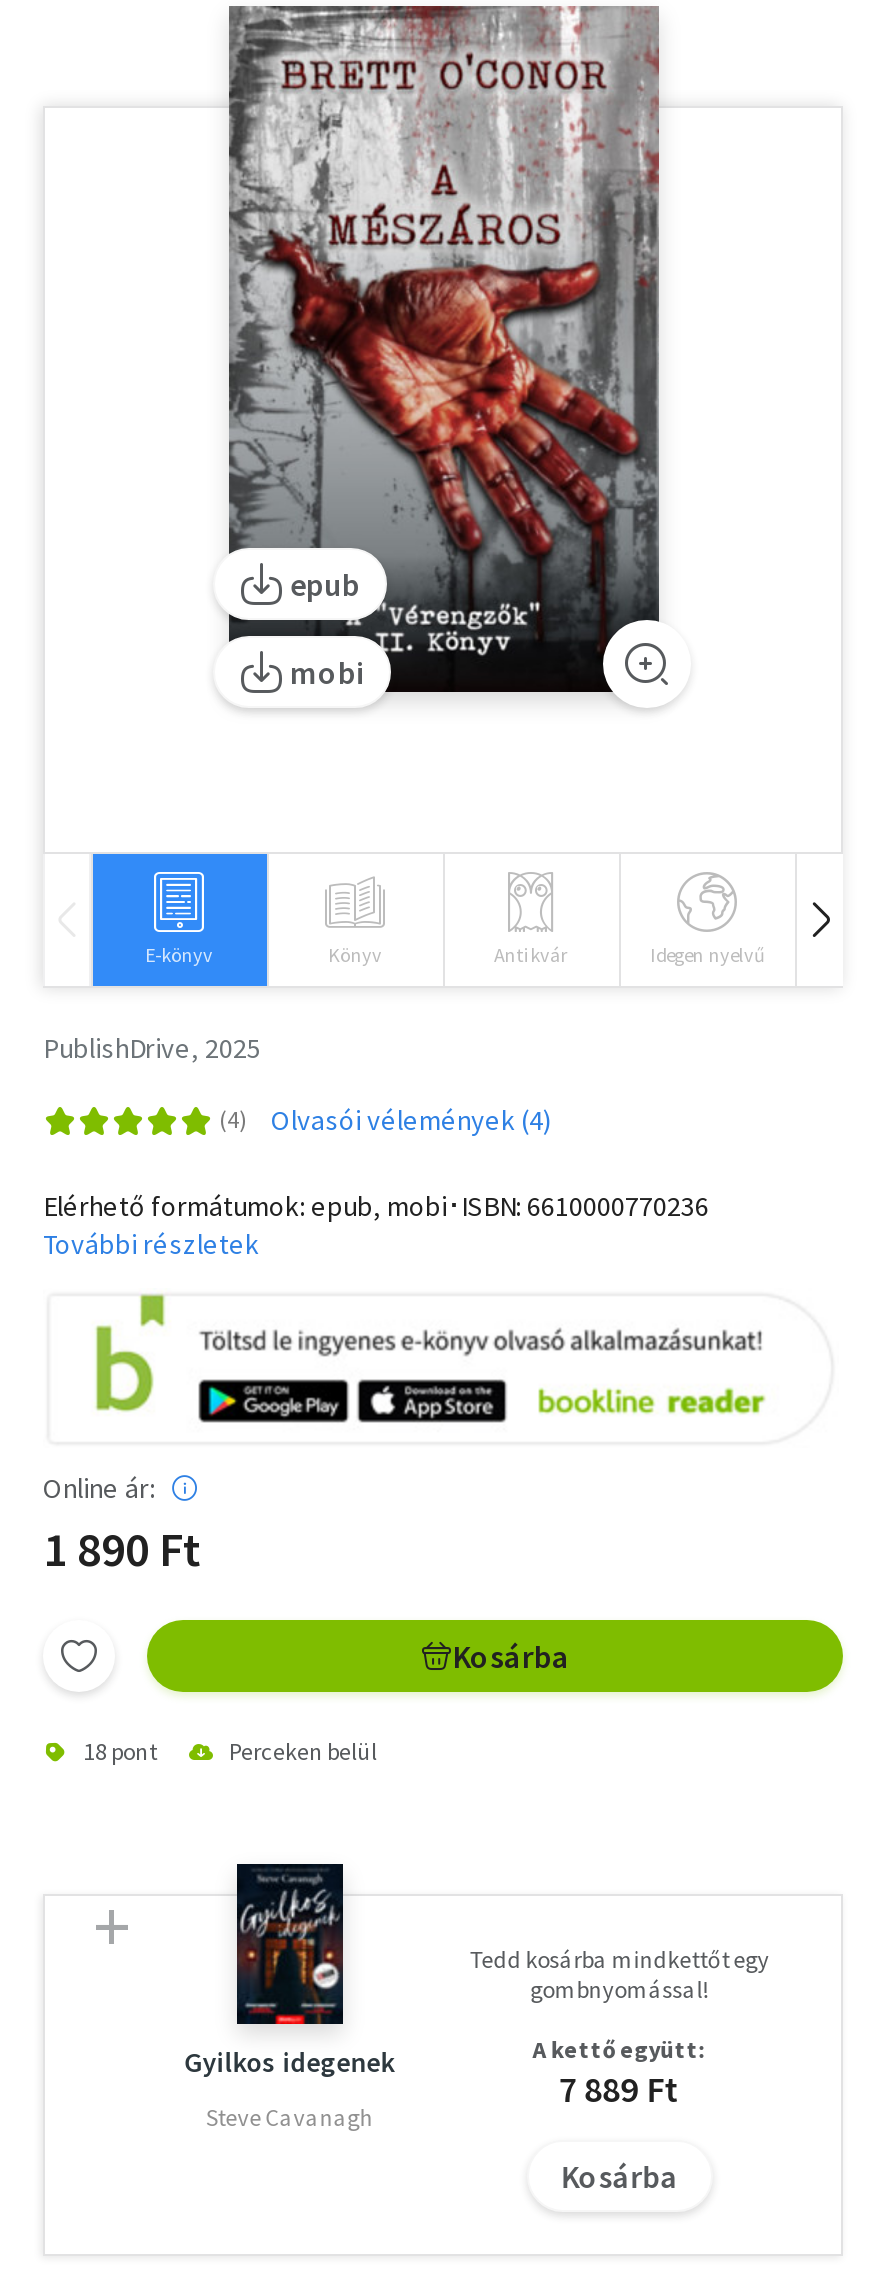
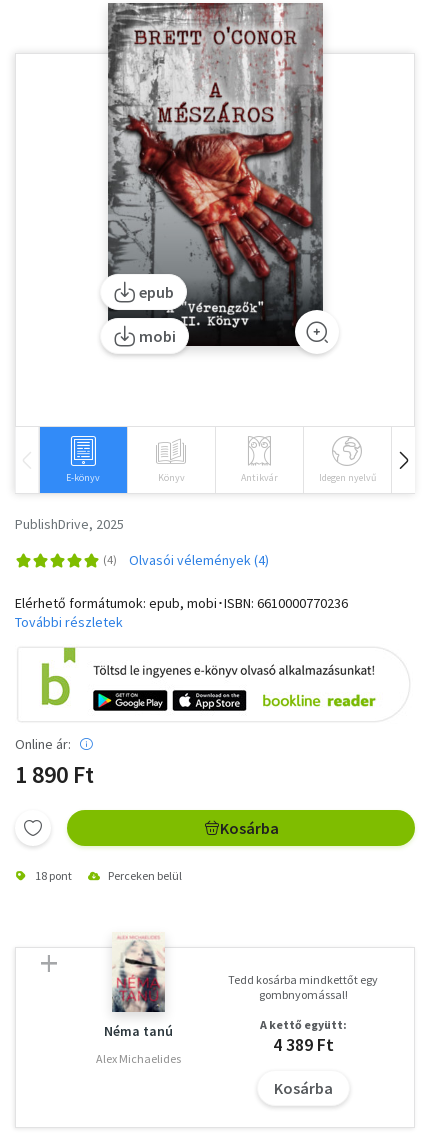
- [image]
- Gyilkos idegenek
+ [image]
+ Néma tanú

- 7 889 Ft
+ 4 389 Ft

- Steve Cavanagh
+ Alex Michaelides
